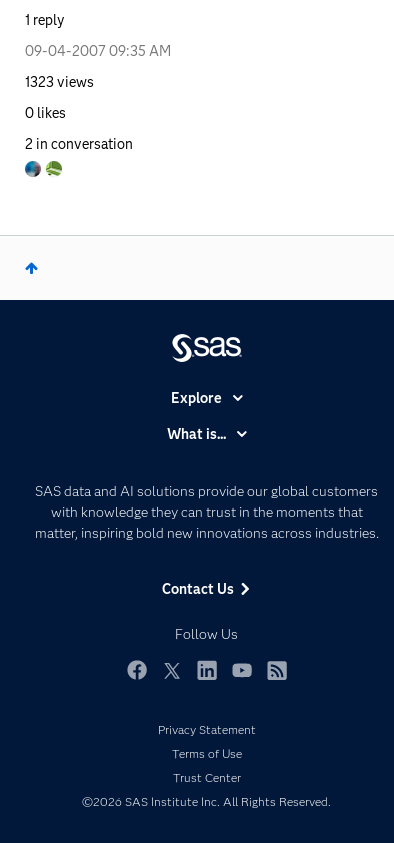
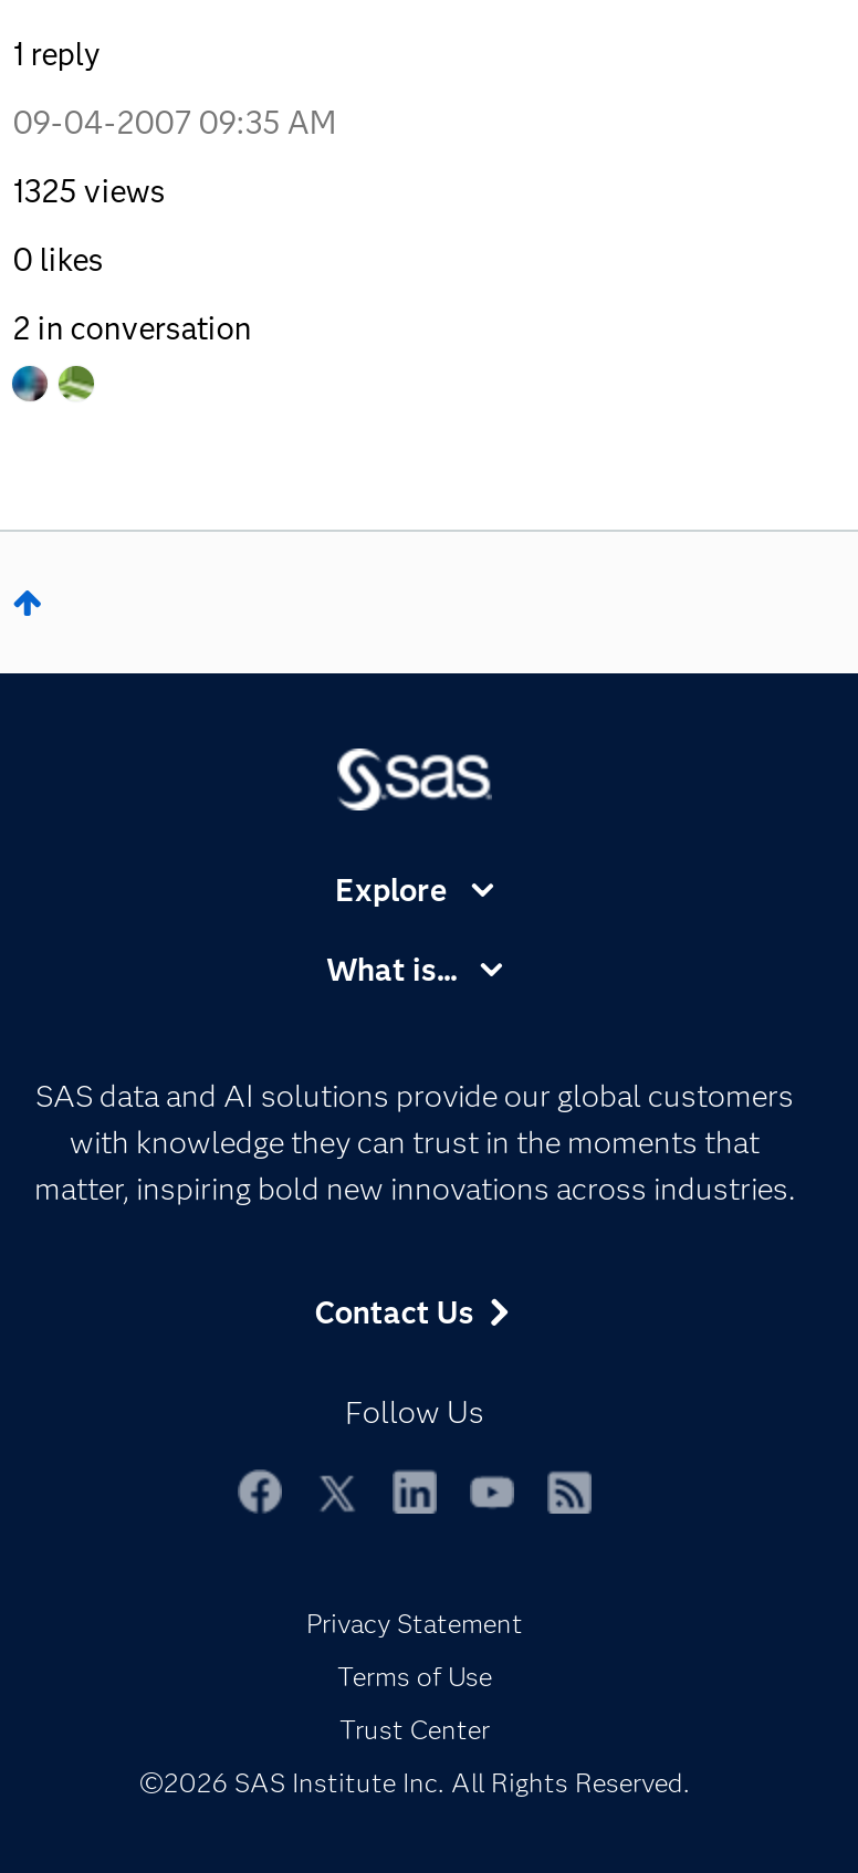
- 1323 views
+ 1325 views
